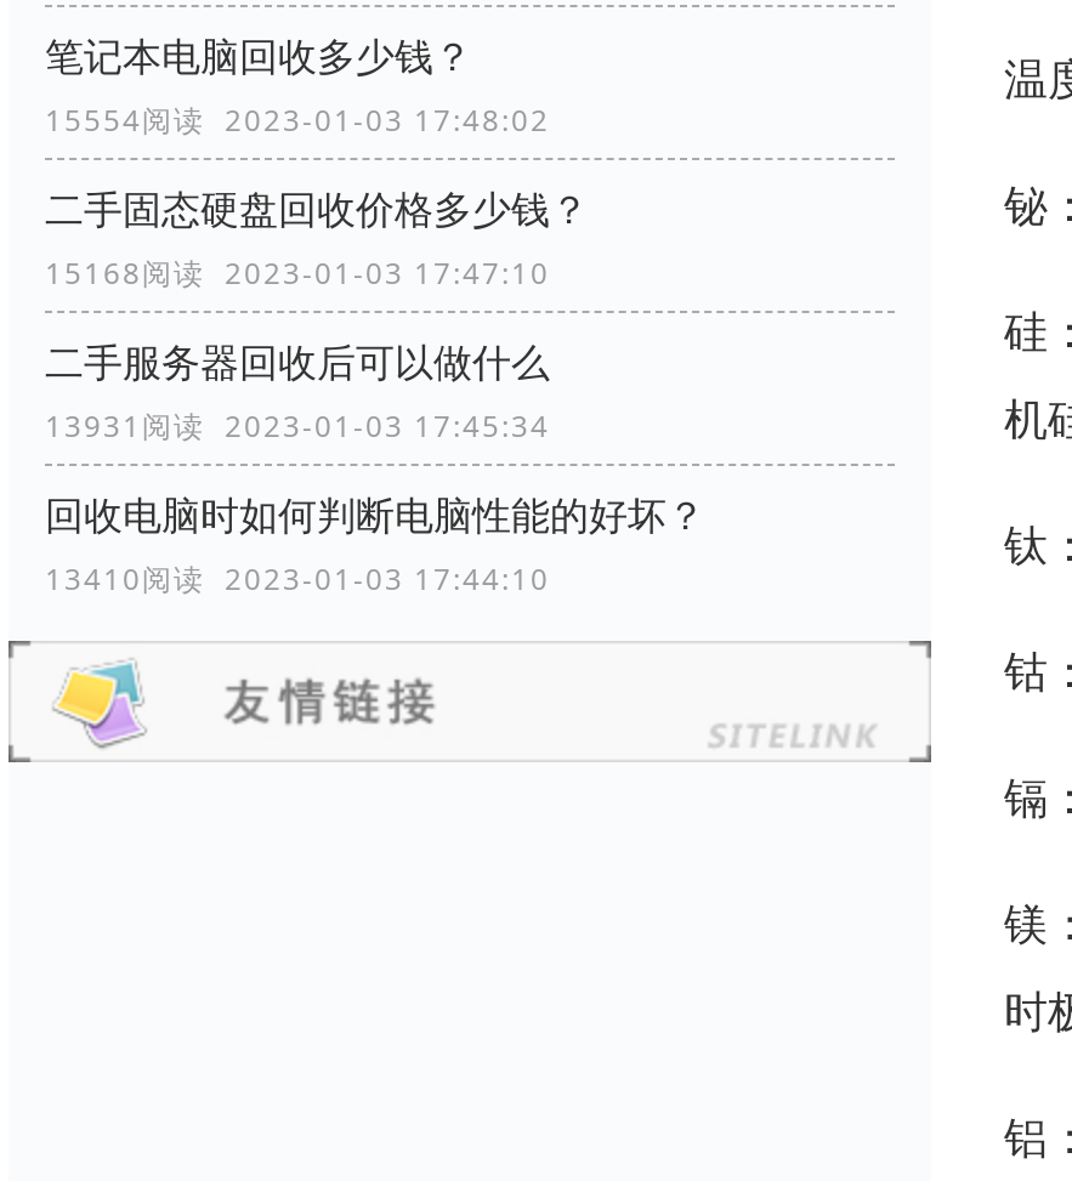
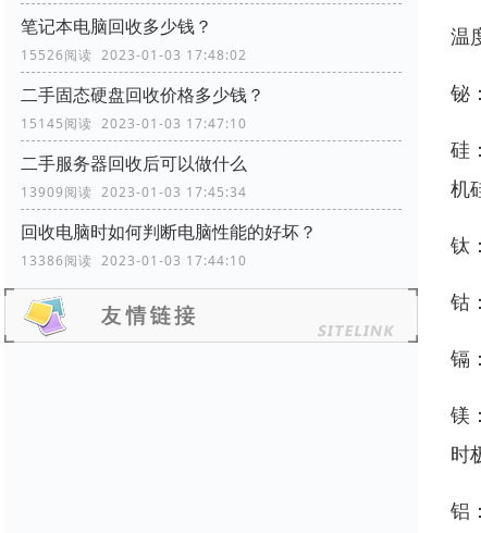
- 15554阅读 2023-01-03 17:48:02
+ 15526阅读 2023-01-03 17:48:02

- 15168阅读 2023-01-03 17:47:10
+ 15145阅读 2023-01-03 17:47:10

- 13931阅读 2023-01-03 17:45:34
+ 13909阅读 2023-01-03 17:45:34

- 13410阅读 2023-01-03 17:44:10
+ 13386阅读 2023-01-03 17:44:10
